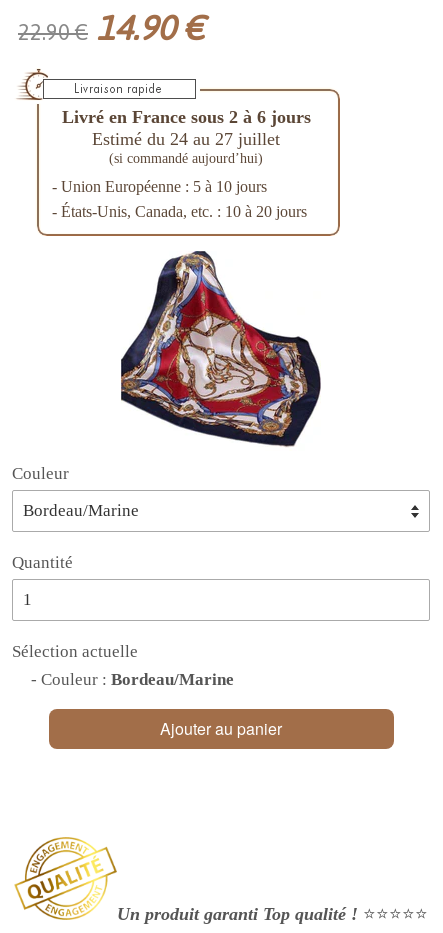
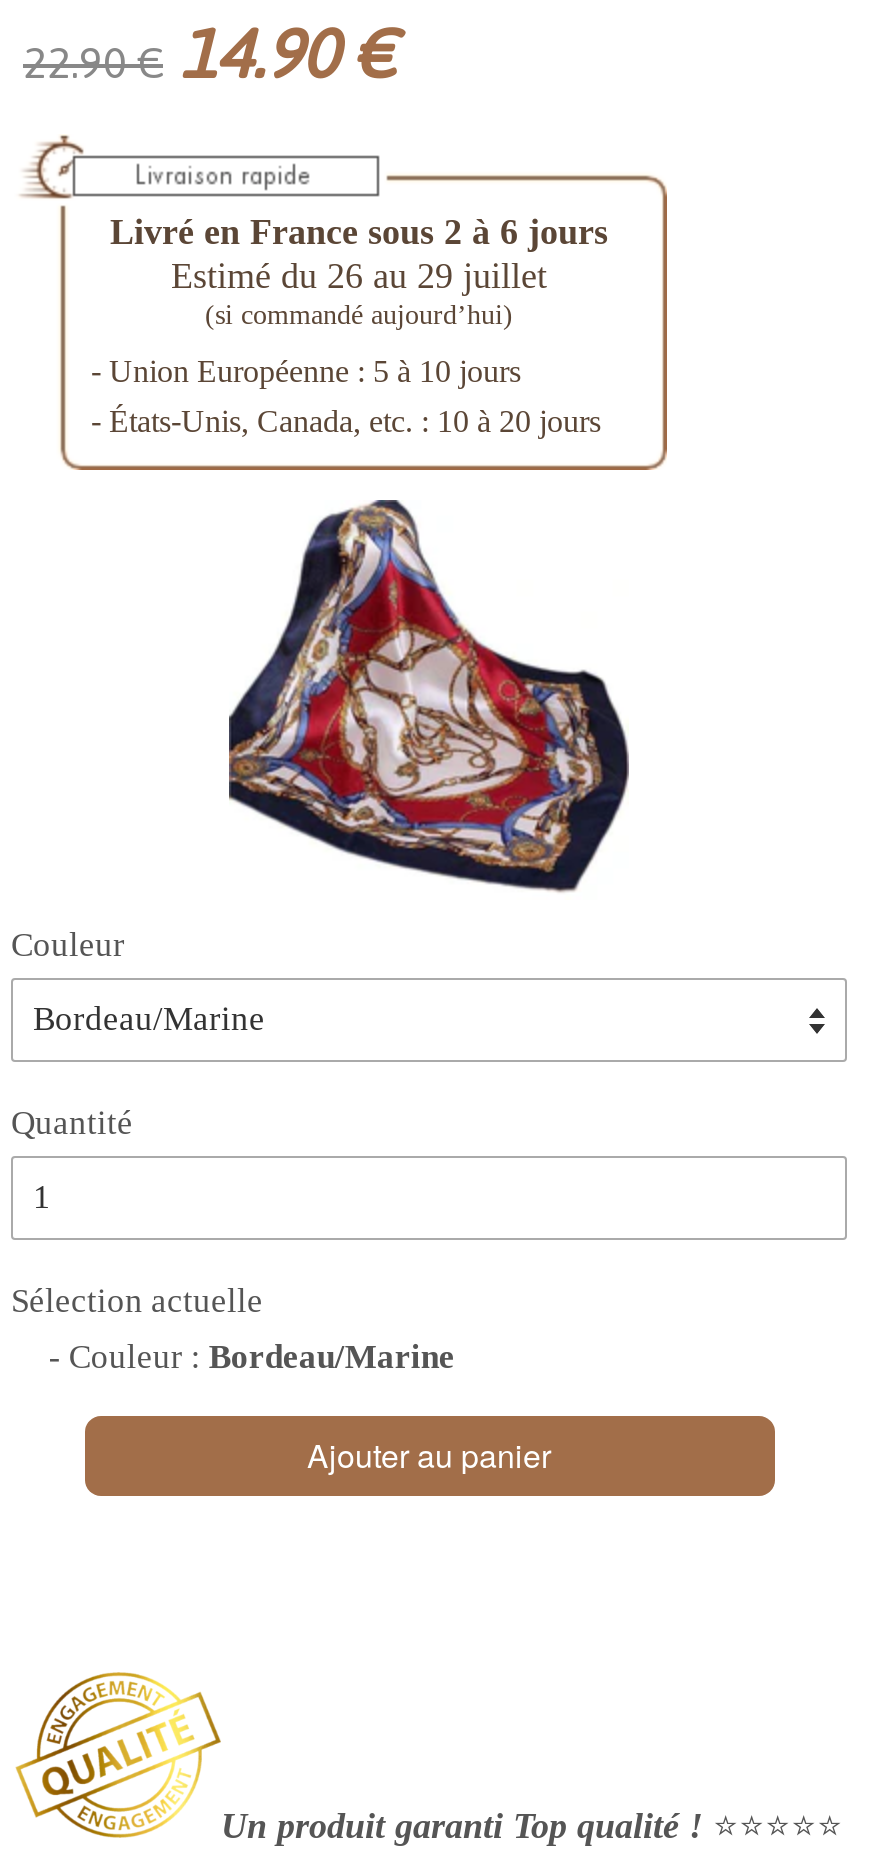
- Estimé du 24 au 27 juillet
+ Estimé du 26 au 29 juillet
